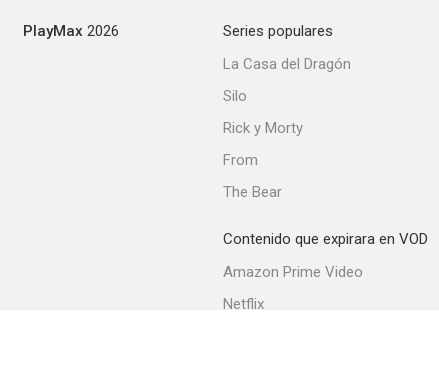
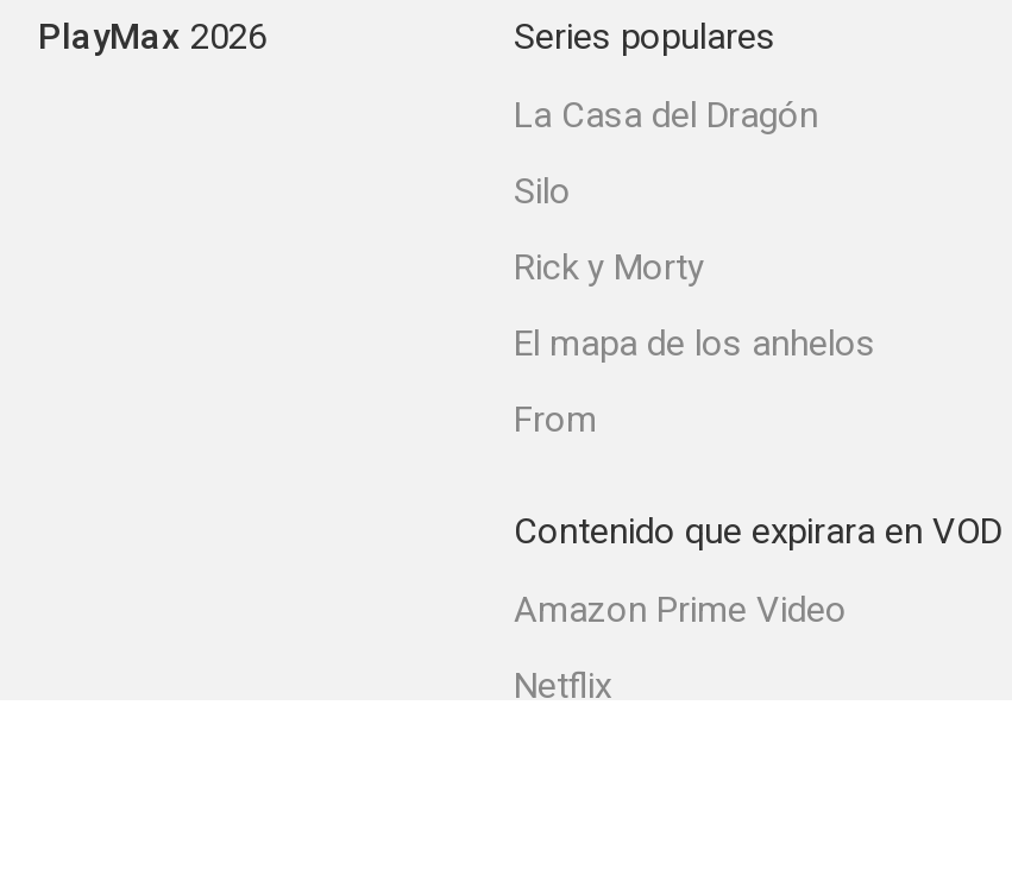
+ El mapa de los anhelos

moved down: From

- The Bear
